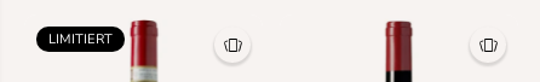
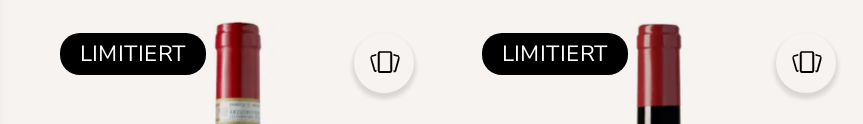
+ LIMITIERT
